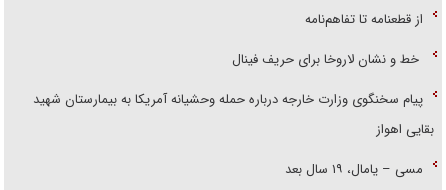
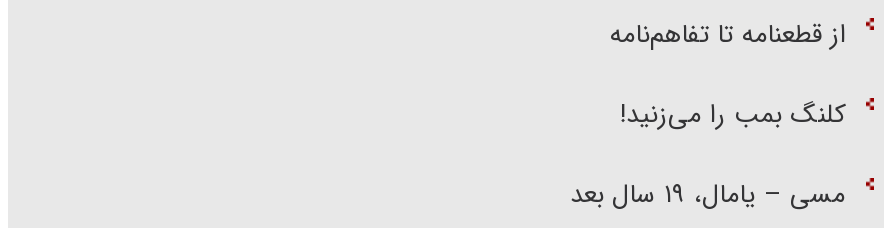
- خط و نشان لاروخا برای حریف فینال
- پیام سخنگوی وزارت خارجه درباره حمله وحشیانه آمریکا به بیمارستان شهید
- بقایی اهواز
+ کلنگ بمب را می‌زنید!
